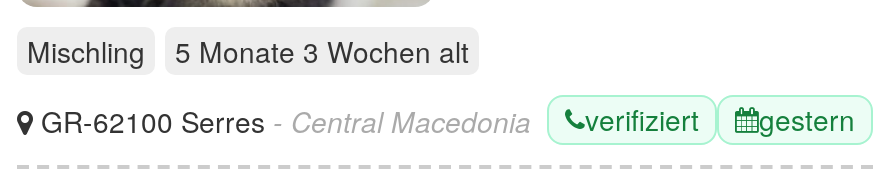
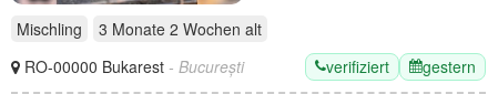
- 5 Monate 3 Wochen alt
+ 3 Monate 2 Wochen alt

- GR-62100 Serres - Central Macedonia
+ RO-00000 Bukarest - București
